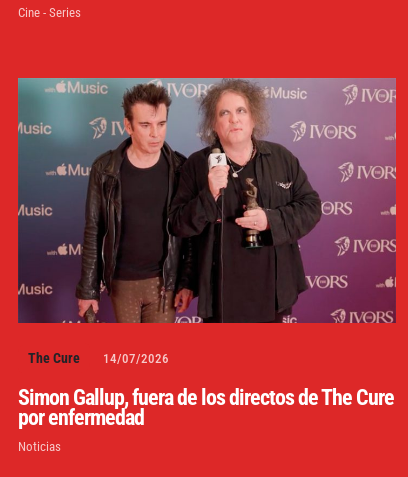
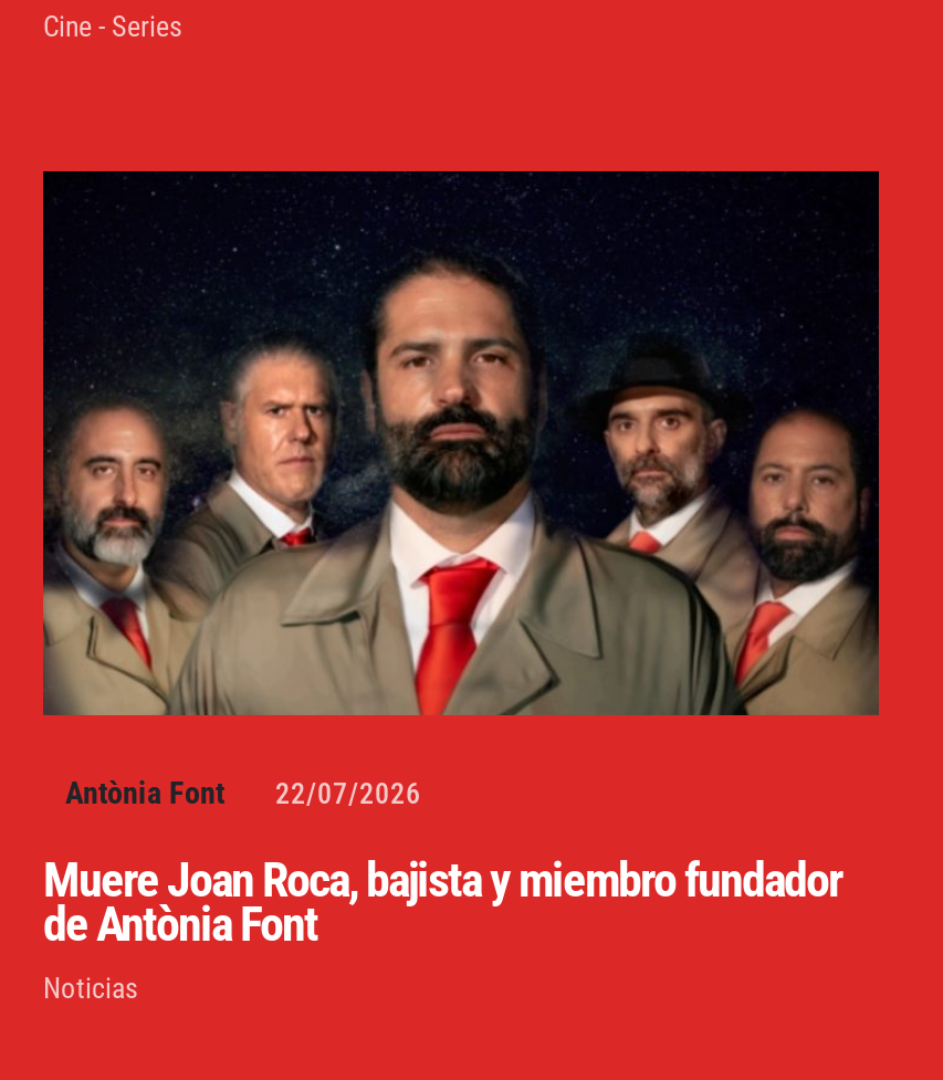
- [image]
- The Cure
- 14/07/2026
+ [image]
+ Antònia Font
+ 22/07/2026

- Simon Gallup, fuera de los directos de The Cure
- por enfermedad
+ Muere Joan Roca, bajista y miembro fundador
+ de Antònia Font
